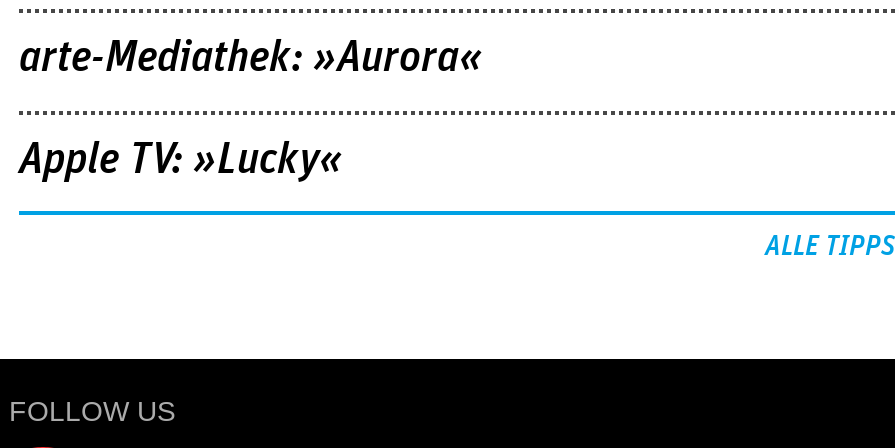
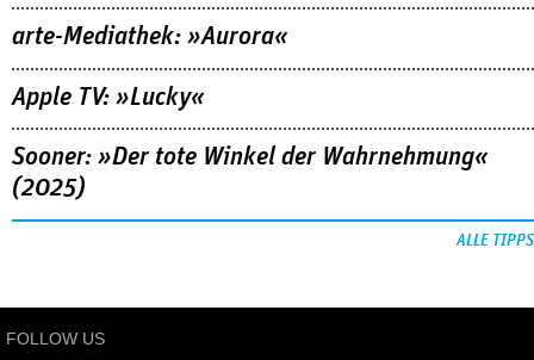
+ Sooner: »Der tote Winkel der Wahrnehmung«
+ (2025)
